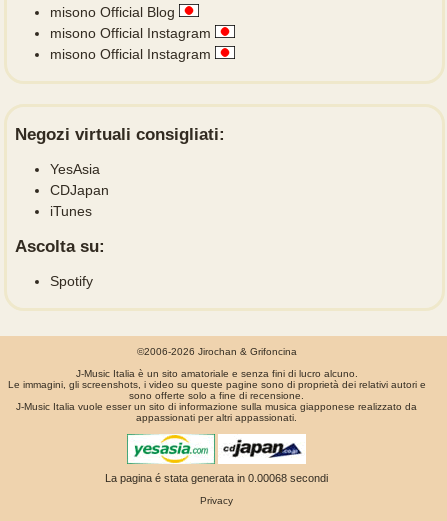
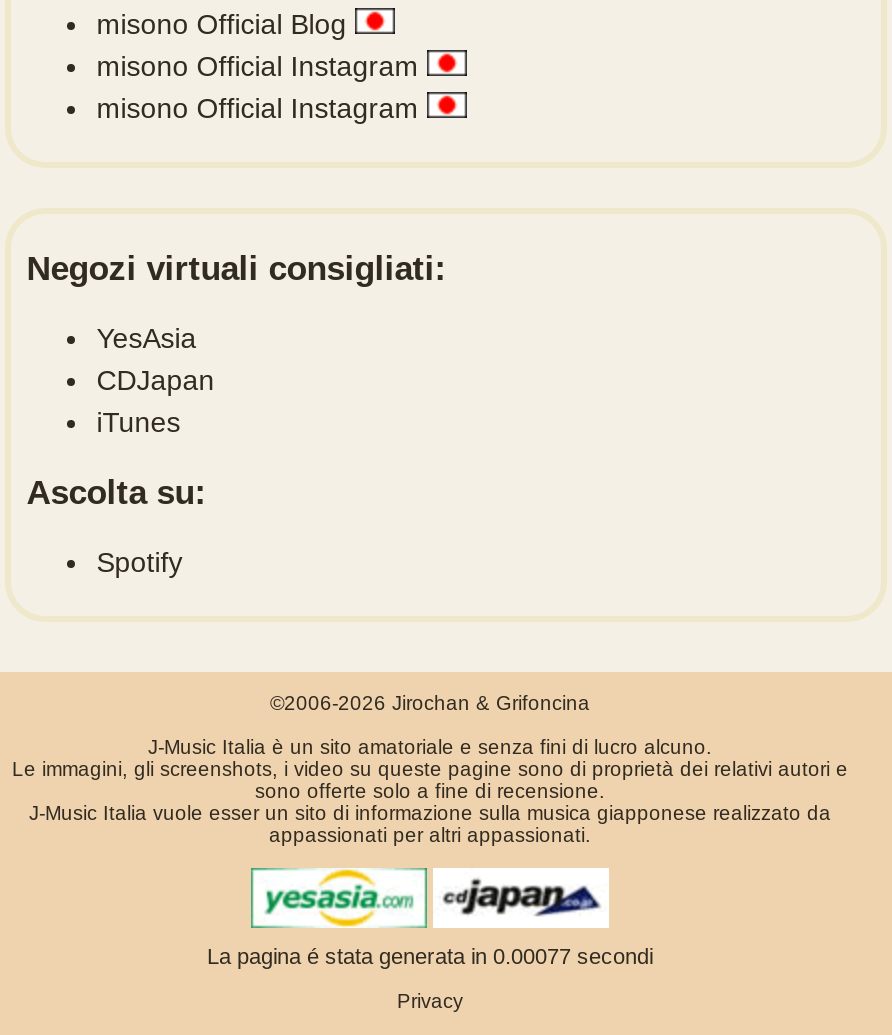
- La pagina é stata generata in 0.00068 secondi
+ La pagina é stata generata in 0.00077 secondi
